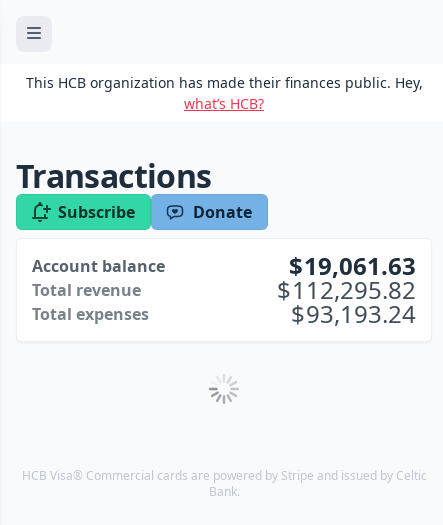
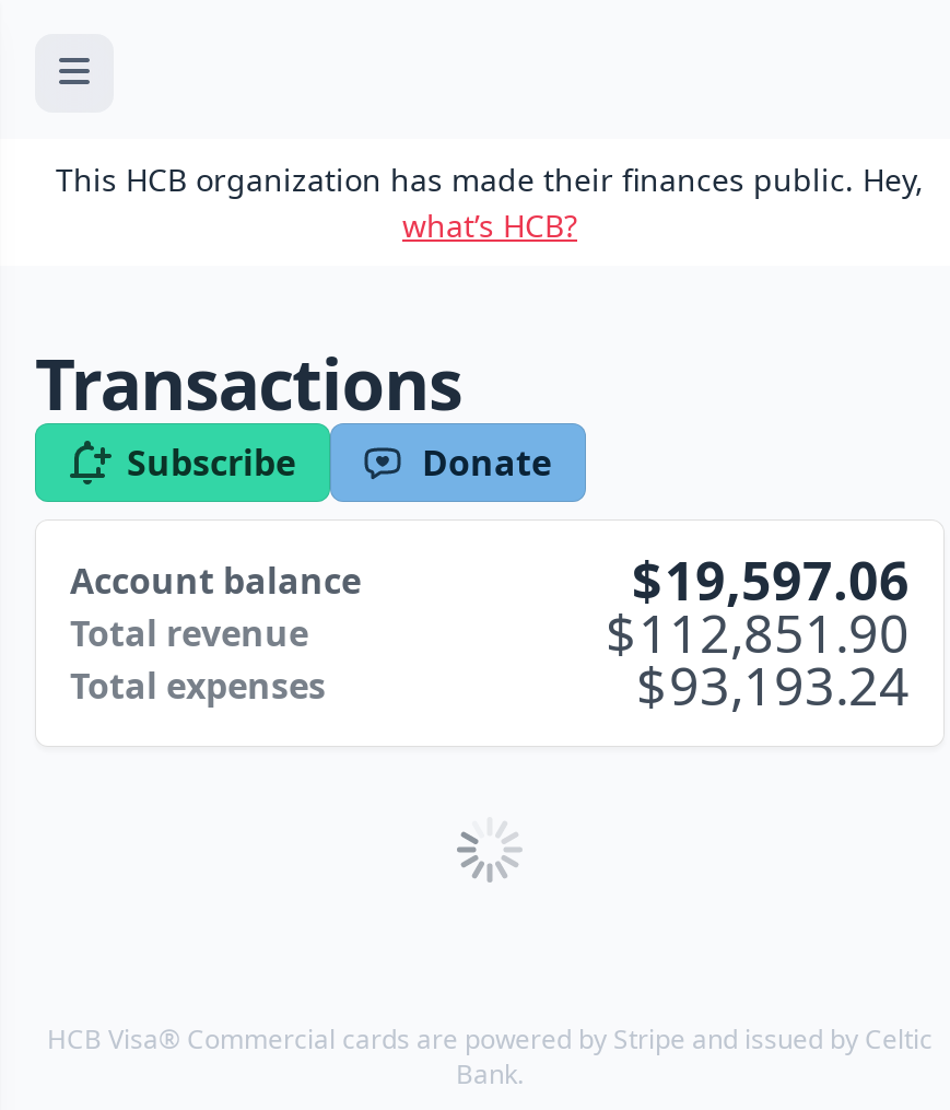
- 19,061.63
+ 19,597.06

- 112,295.82
+ 112,851.90
